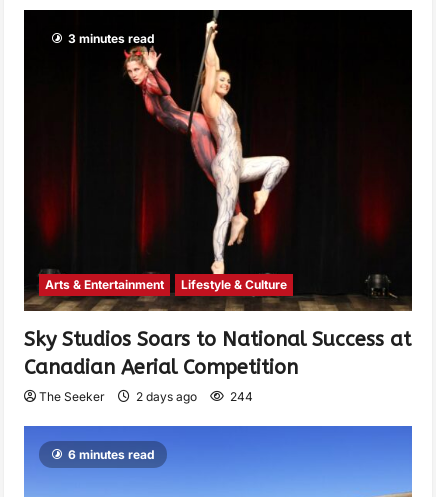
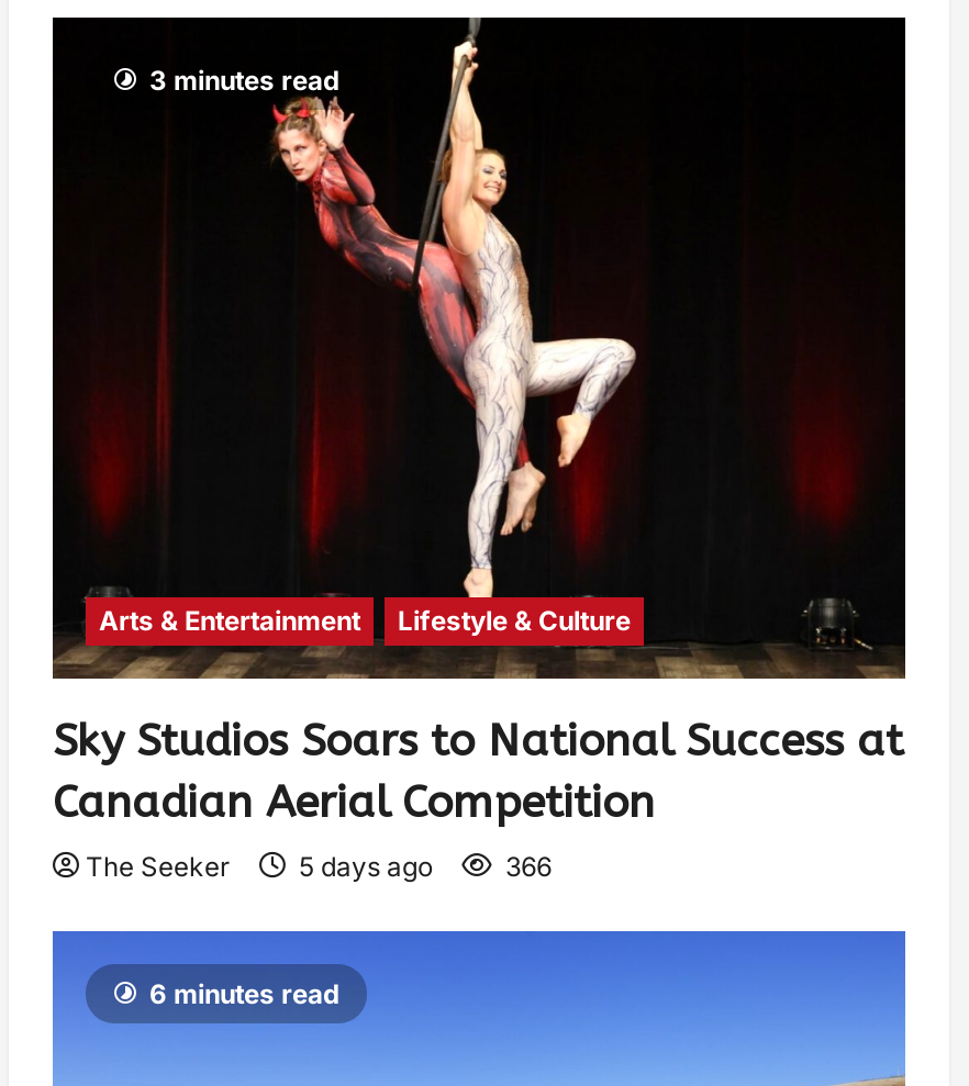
- 2 days ago
+ 5 days ago

- 244
+ 366
